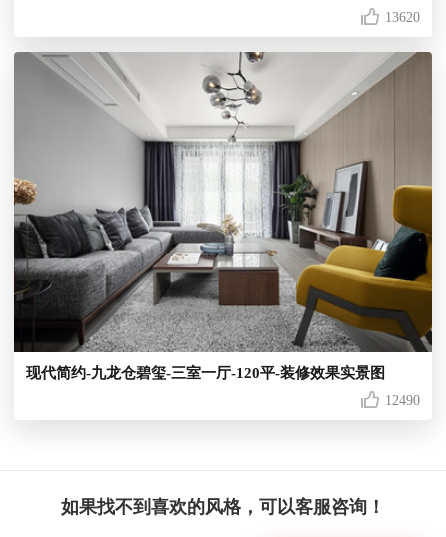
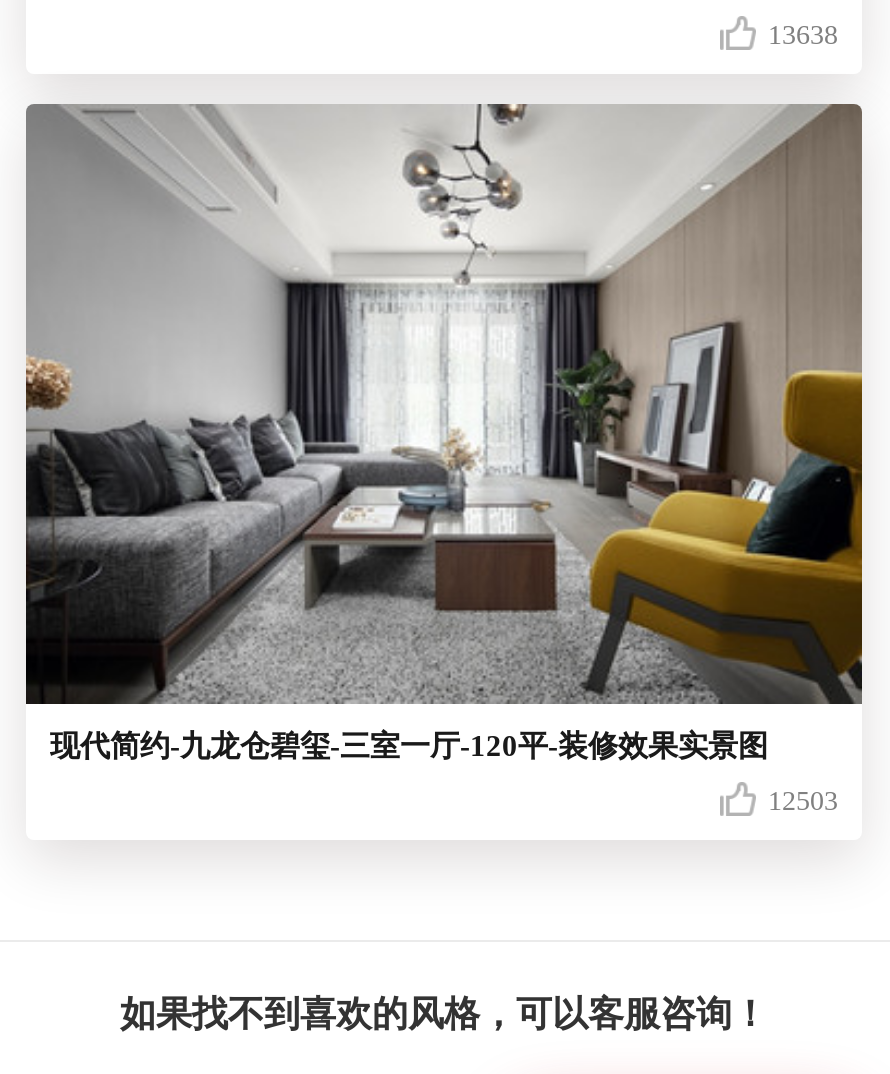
- 13620
+ 13638

- 12490
+ 12503
